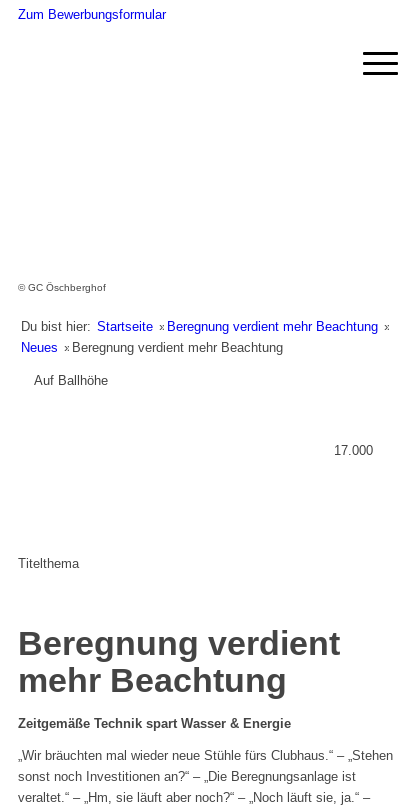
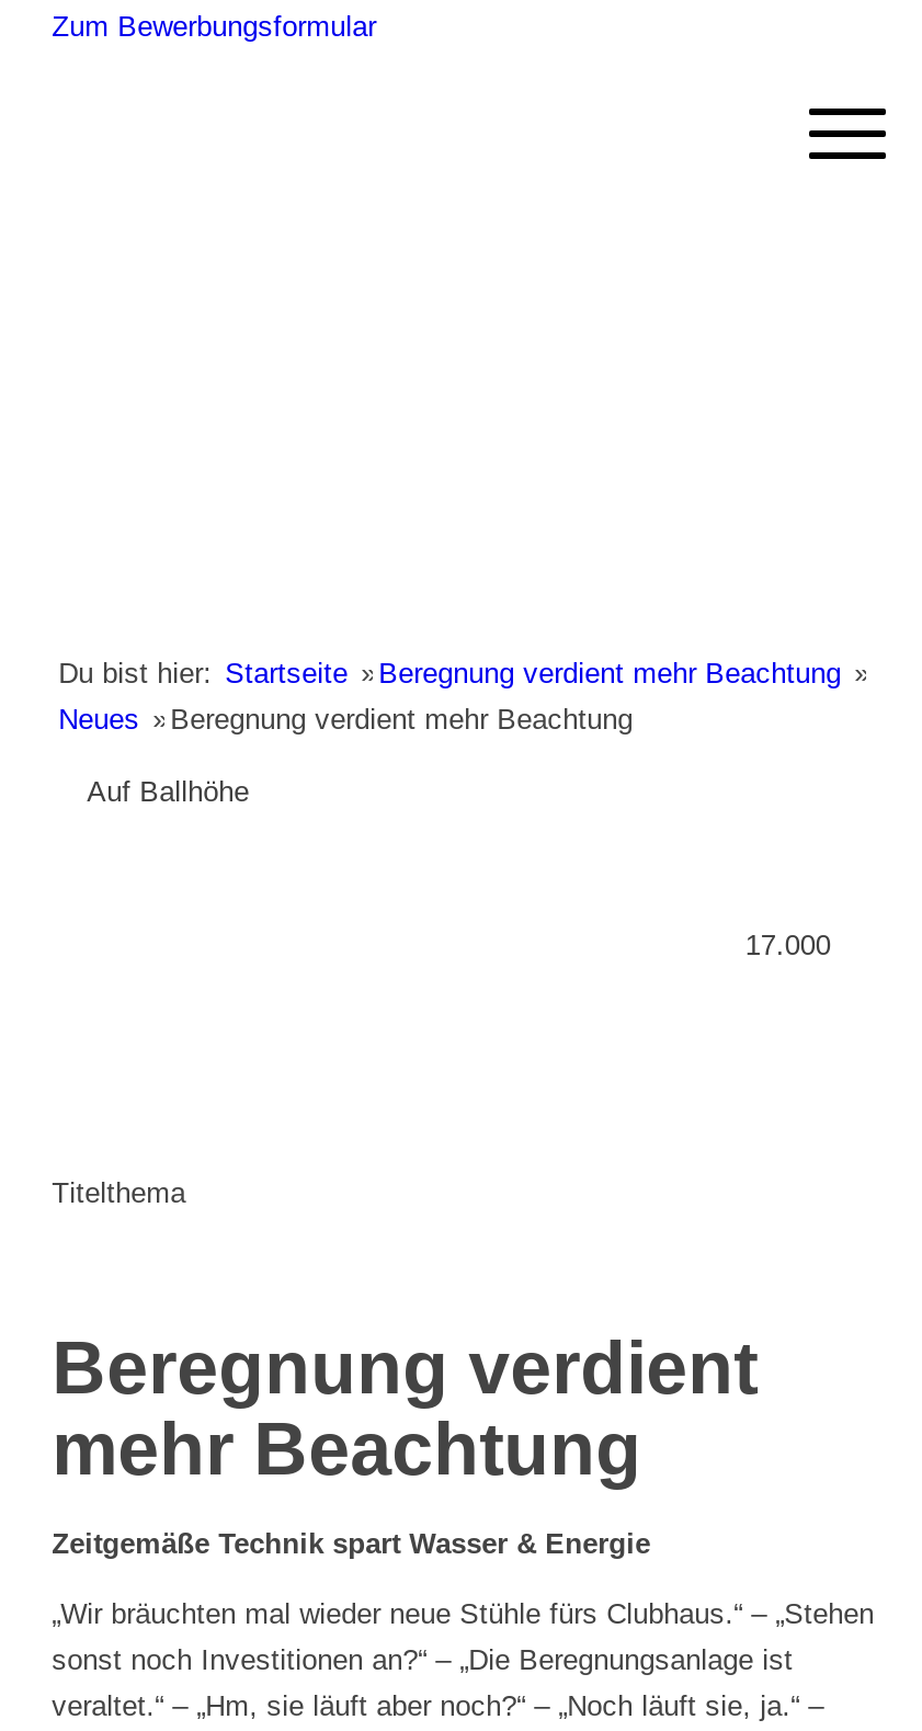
- © GC Öschberghof
